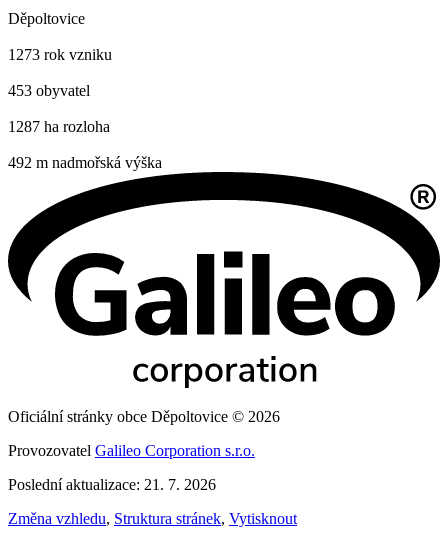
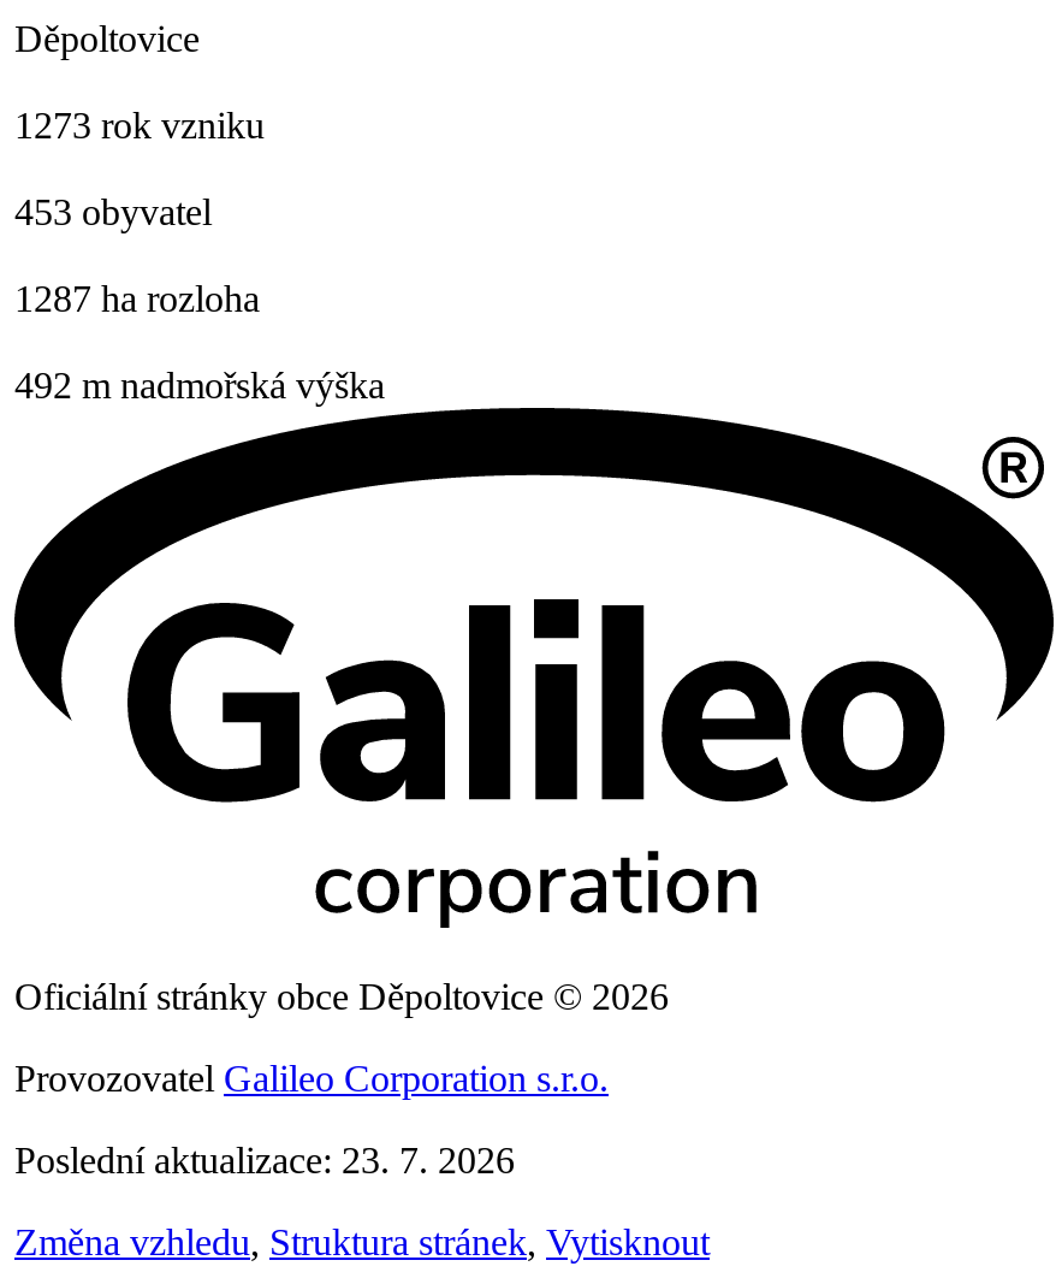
- Poslední aktualizace: 21. 7. 2026
+ Poslední aktualizace: 23. 7. 2026
